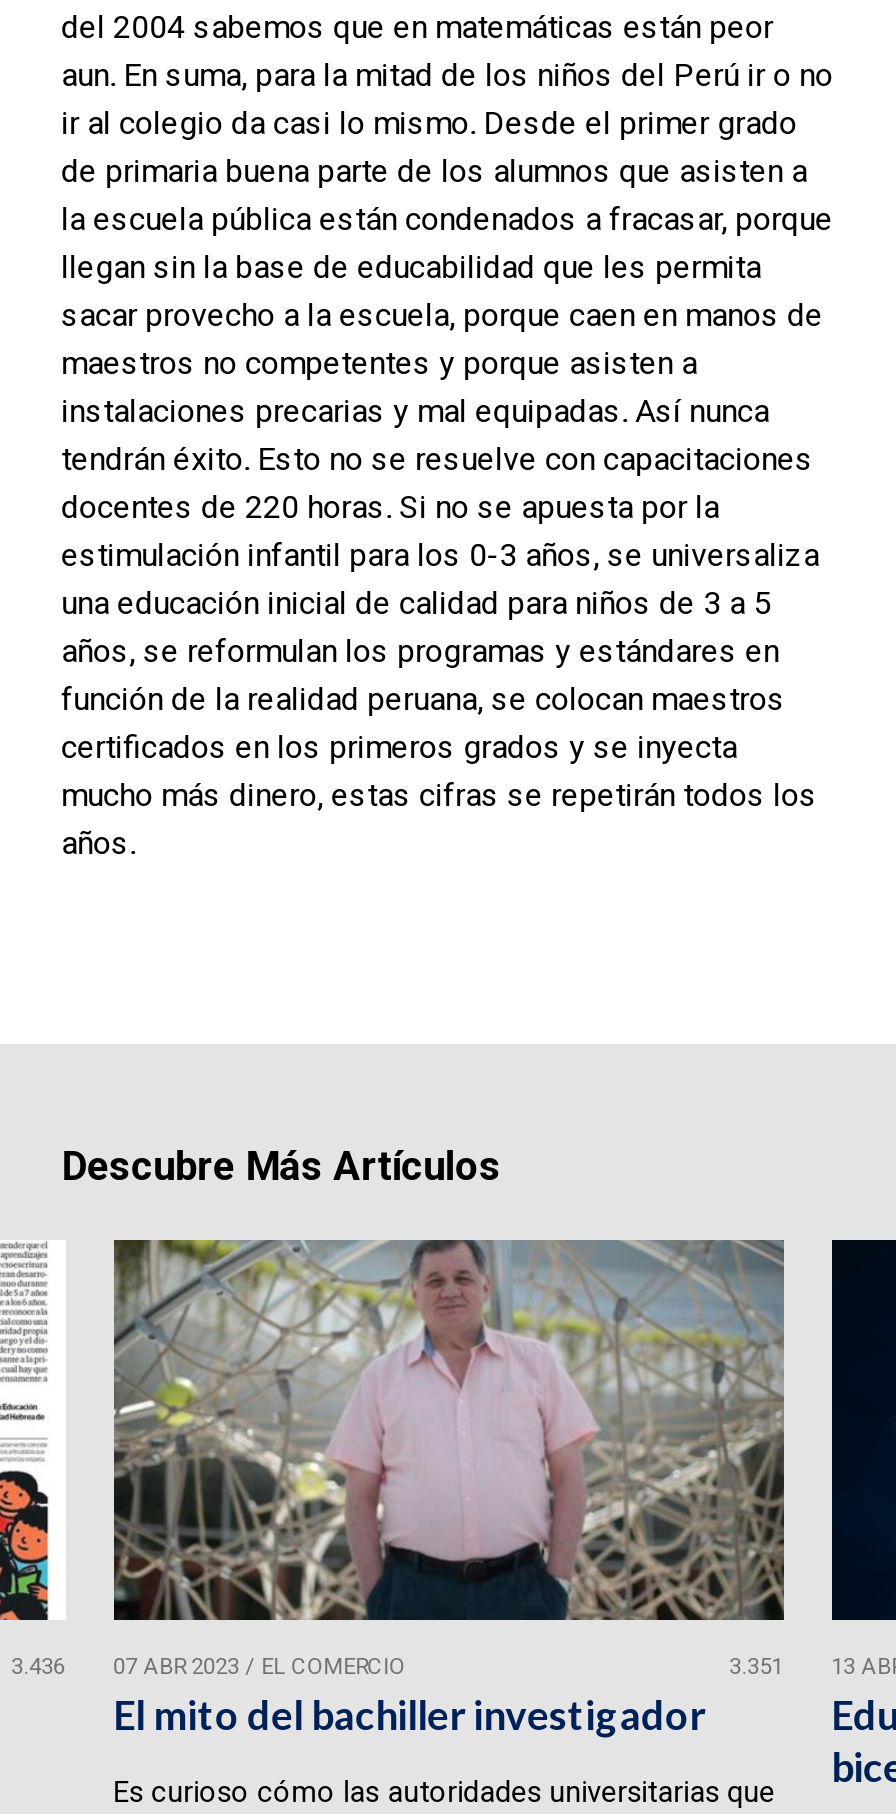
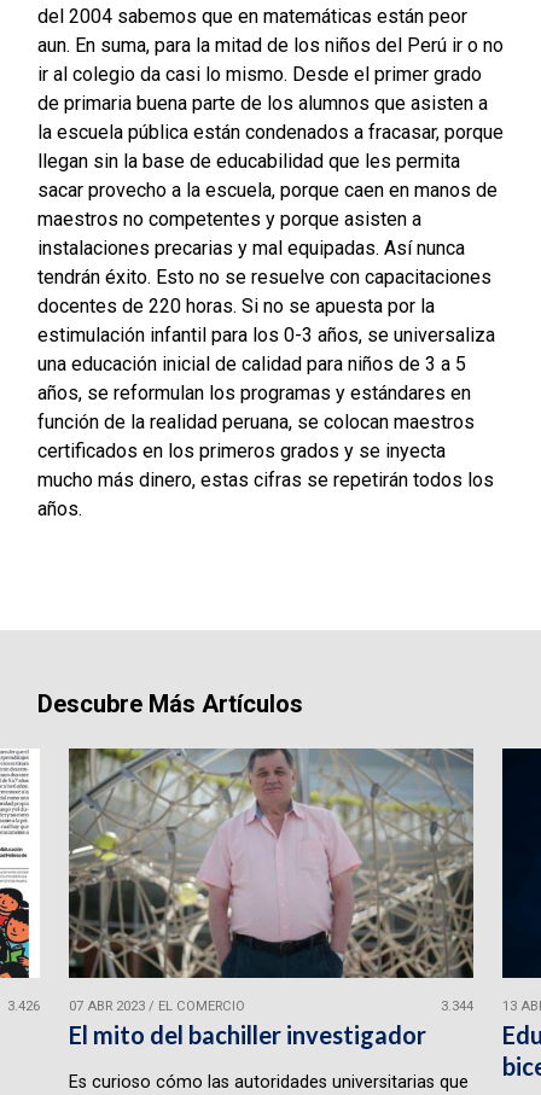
- 3.436 07 ABR 2023 / EL COMERCIO
+ 3.426 07 ABR 2023 / EL COMERCIO

- 3.351
+ 3.344
